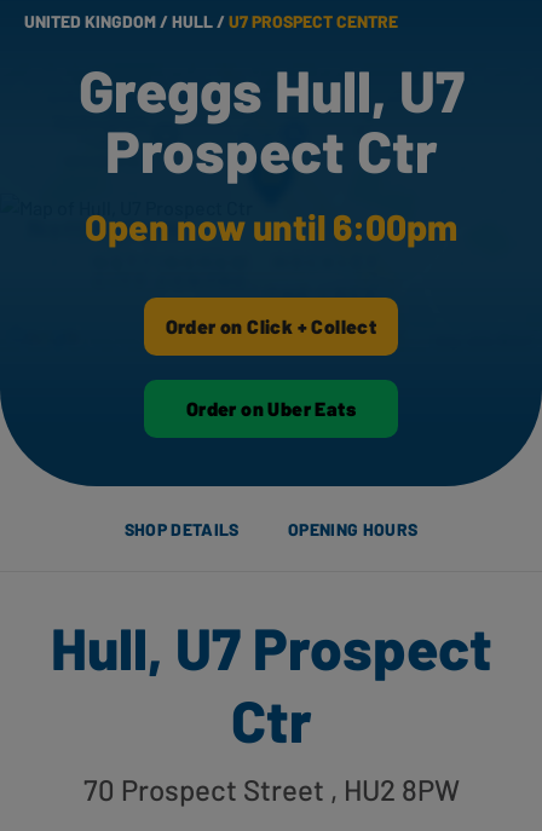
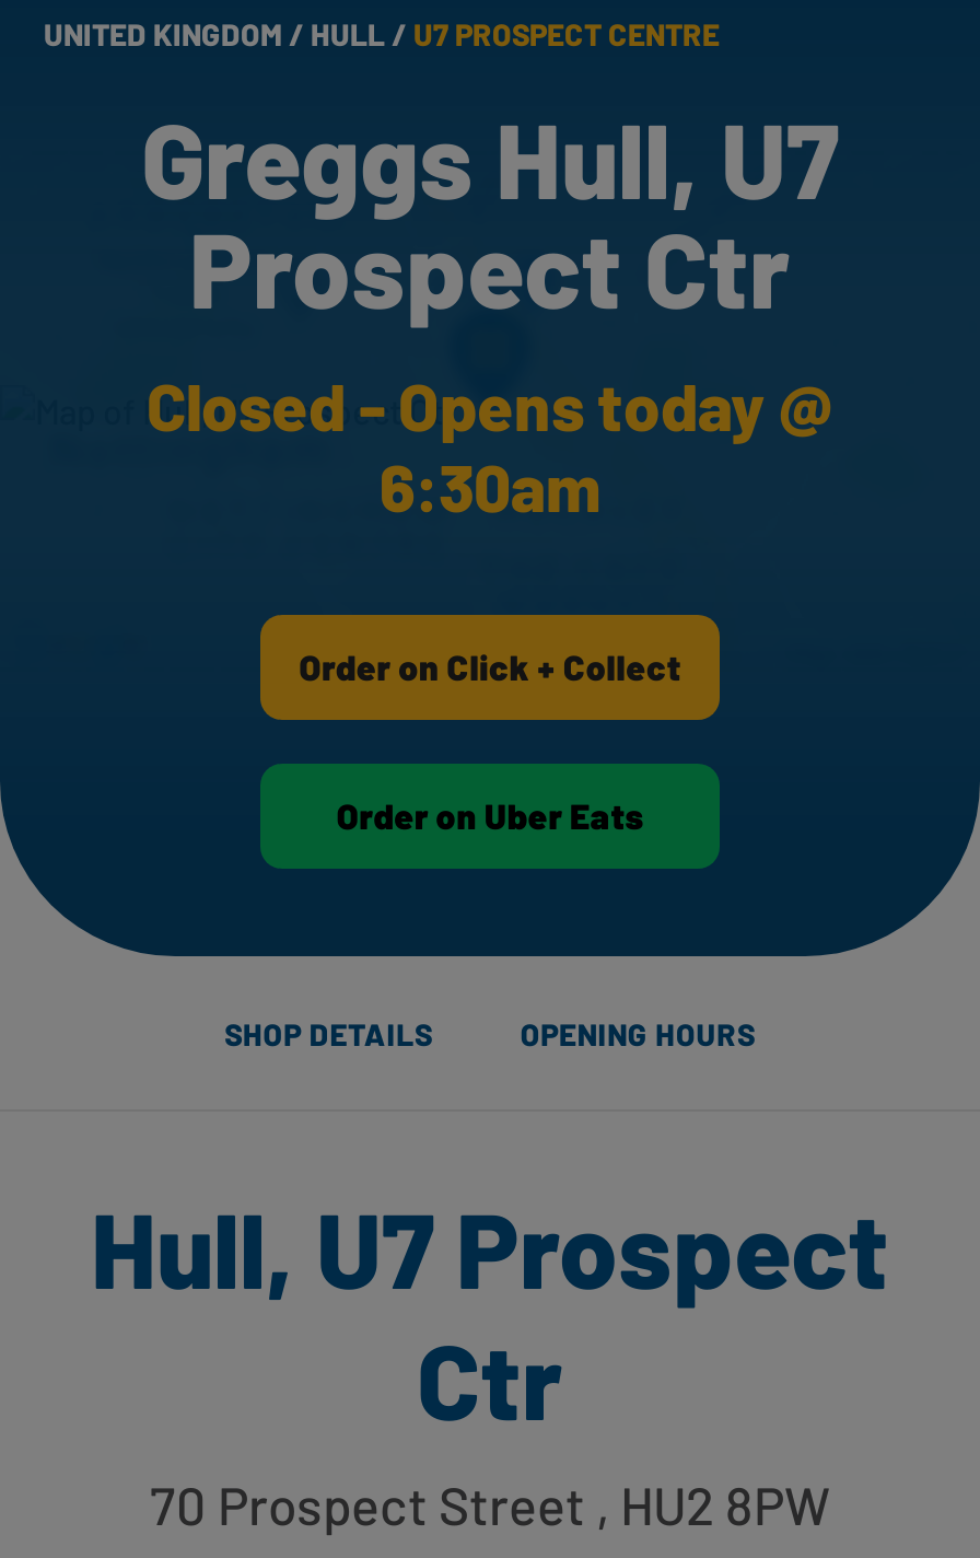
- Open now until 6:00pm
+ Closed - Opens today @
+ 6:30am
